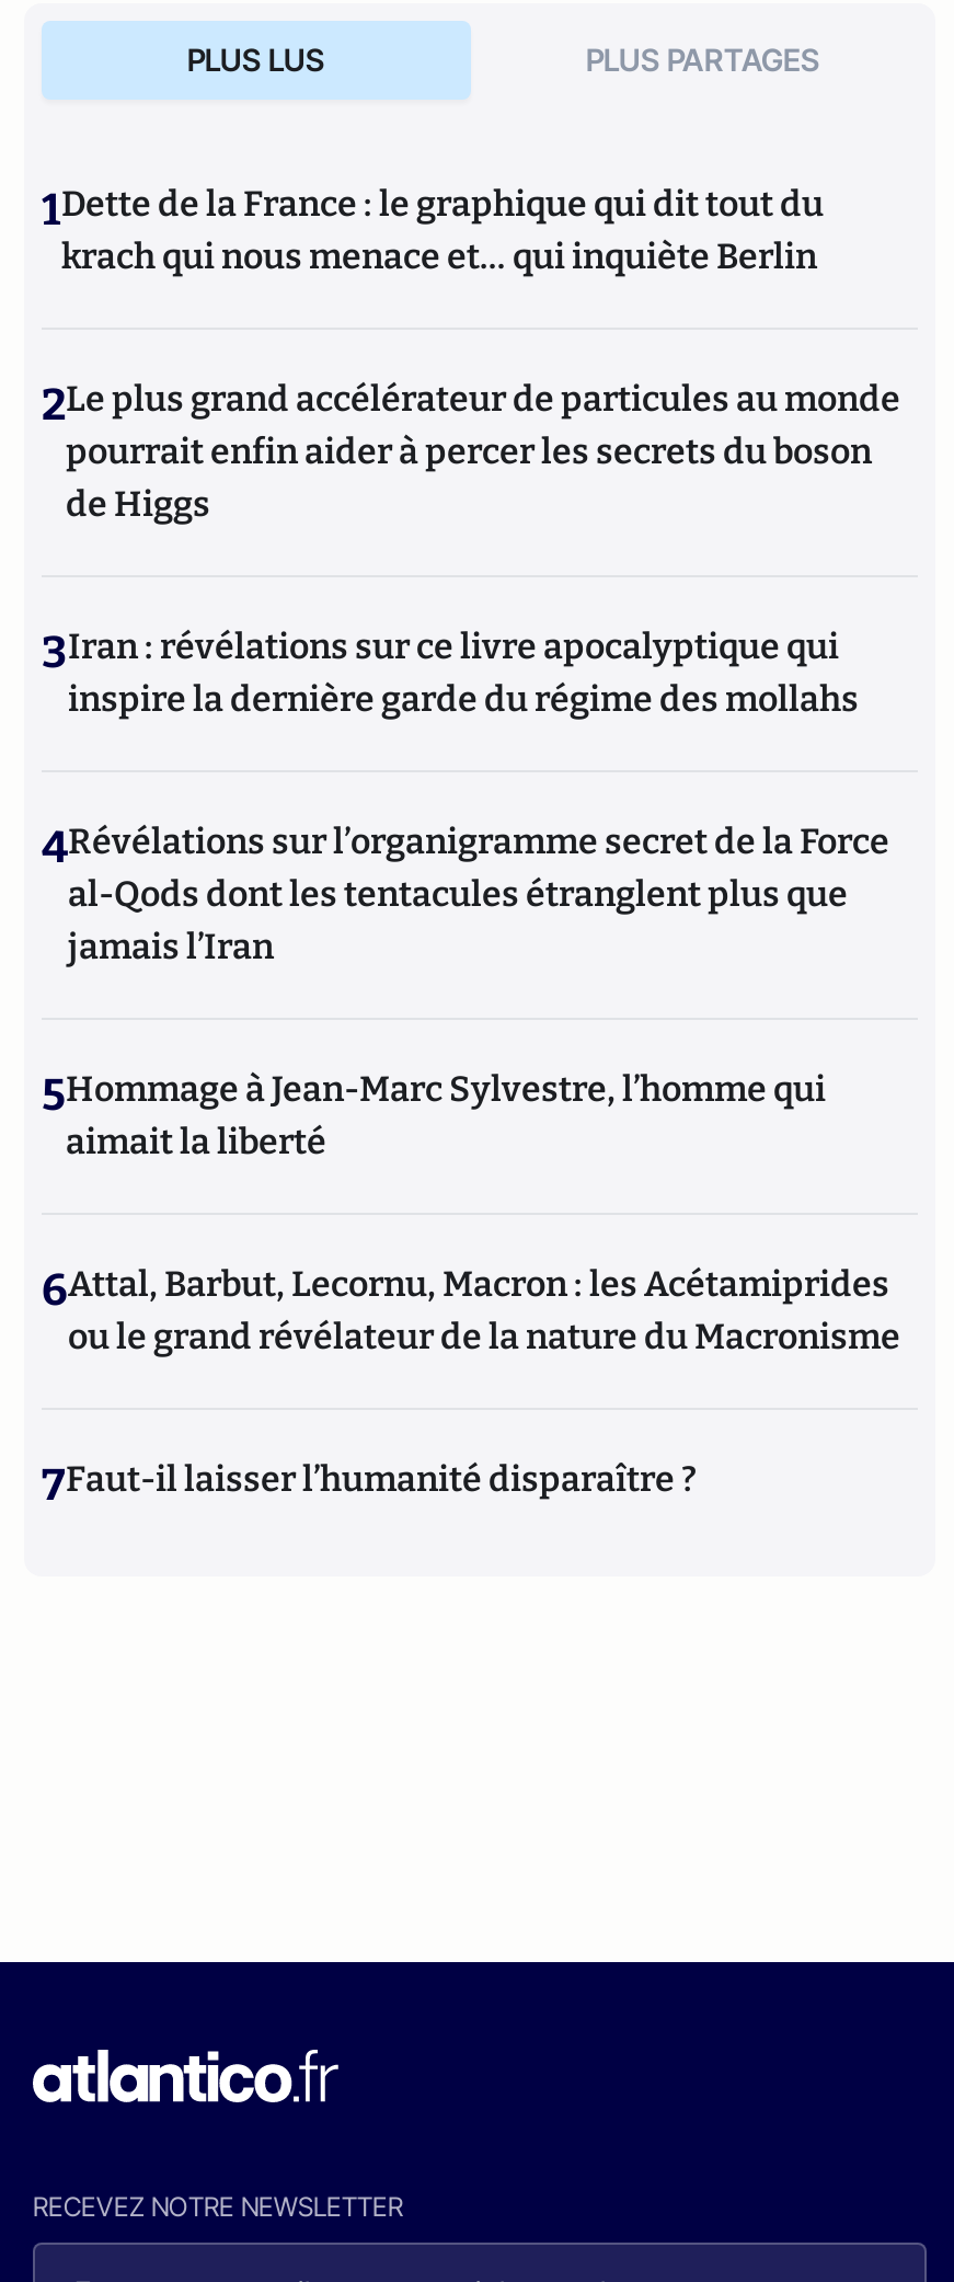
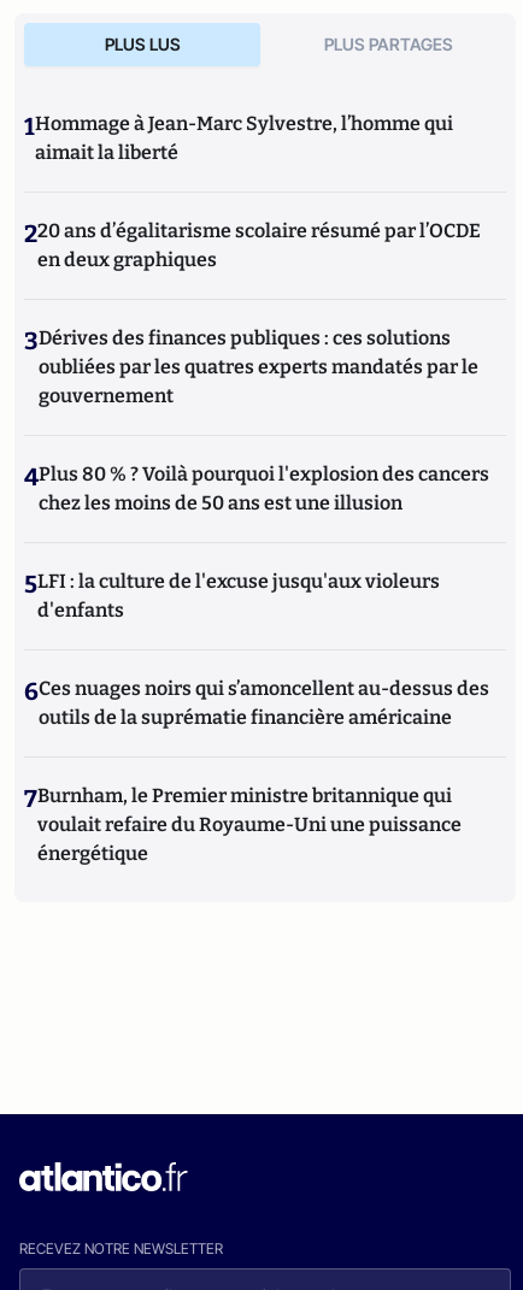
- 1Dette de la France : le graphique qui dit tout du
- krach qui nous menace et… qui inquiète Berlin
- 2Le plus grand accélérateur de particules au monde
- pourrait enfin aider à percer les secrets du boson
- de Higgs
- 3Iran : révélations sur ce livre apocalyptique qui
- inspire la dernière garde du régime des mollahs
- 4Révélations sur l’organigramme secret de la Force
- al-Qods dont les tentacules étranglent plus que
- jamais l’Iran
- 5Hommage à Jean-Marc Sylvestre, l’homme qui
+ 1Hommage à Jean-Marc Sylvestre, l’homme qui

moved up: aimait la liberté

- 6Attal, Barbut, Lecornu, Macron : les Acétamiprides
- ou le grand révélateur de la nature du Macronisme
- 7Faut-il laisser l’humanité disparaître ?
+ 220 ans d’égalitarisme scolaire résumé par l’OCDE
+ en deux graphiques
+ 3Dérives des finances publiques : ces solutions
+ oubliées par les quatres experts mandatés par le
+ gouvernement
+ 4Plus 80 % ? Voilà pourquoi l'explosion des cancers
+ chez les moins de 50 ans est une illusion
+ 5LFI : la culture de l'excuse jusqu'aux violeurs
+ d'enfants
+ 6Ces nuages noirs qui s’amoncellent au-dessus des
+ outils de la suprématie financière américaine
+ 7Burnham, le Premier ministre britannique qui
+ voulait refaire du Royaume-Uni une puissance
+ énergétique
